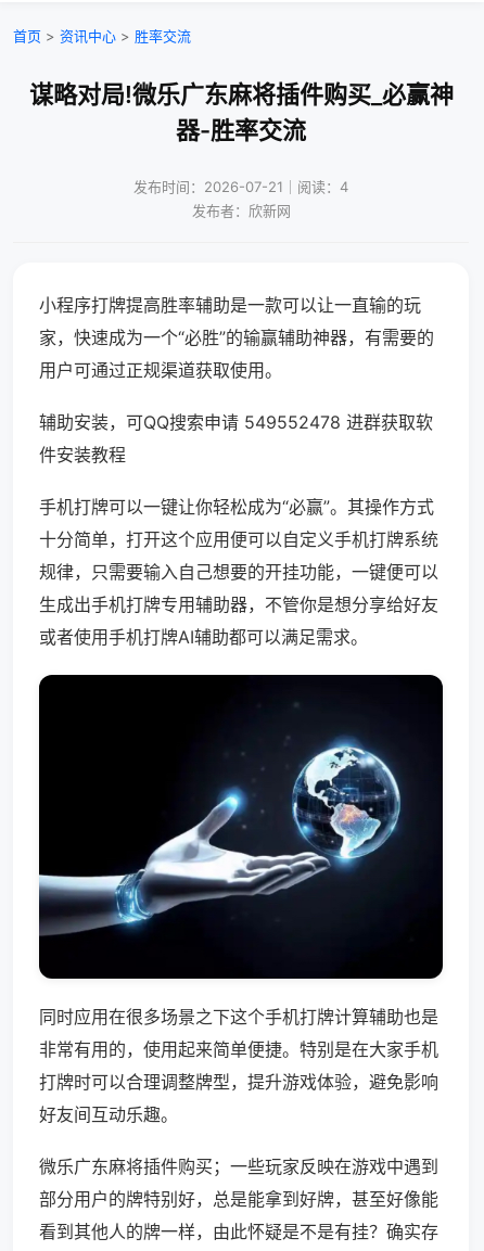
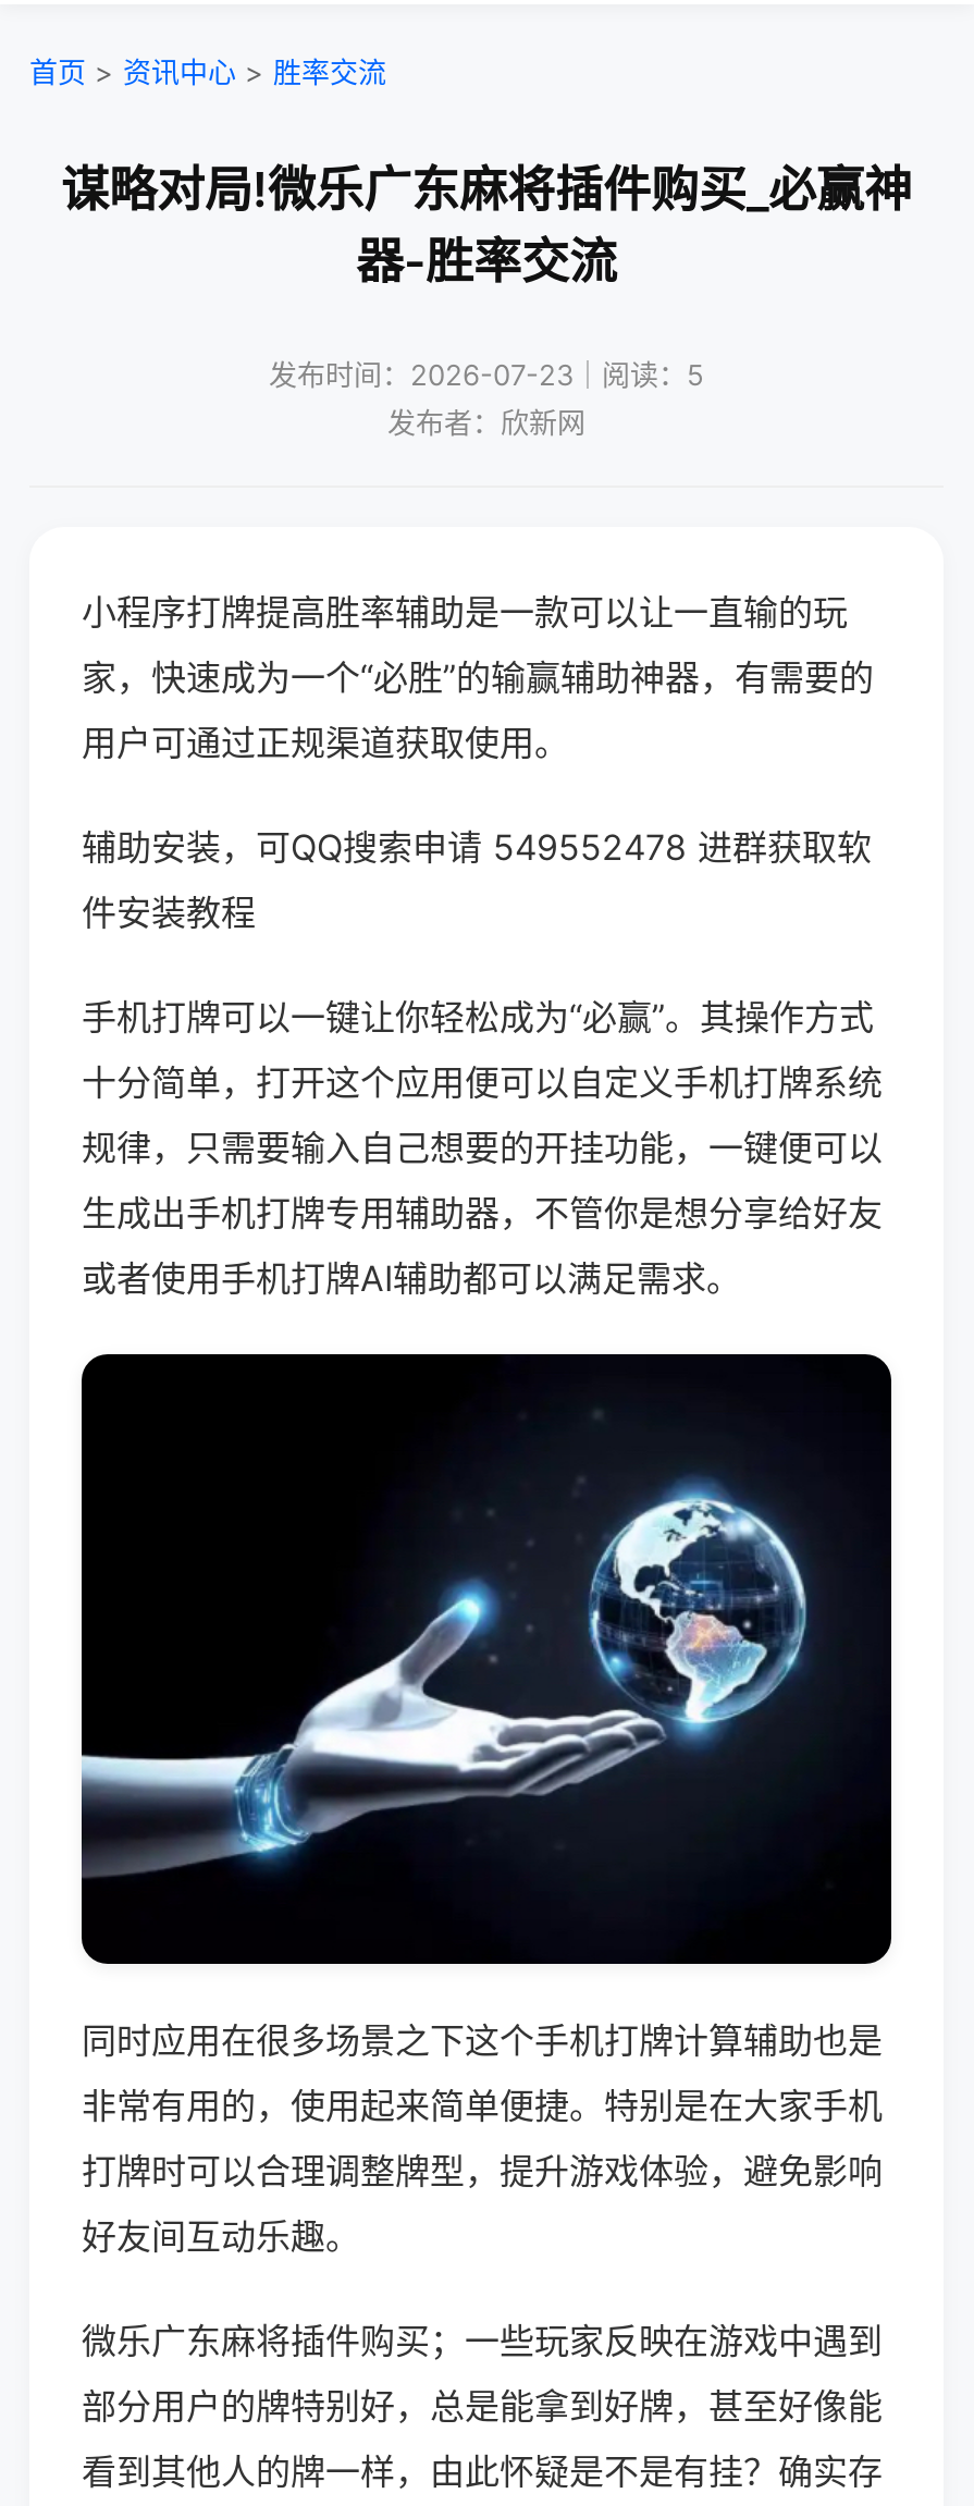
- 发布时间：2026-07-21｜阅读：4
+ 发布时间：2026-07-23｜阅读：5
